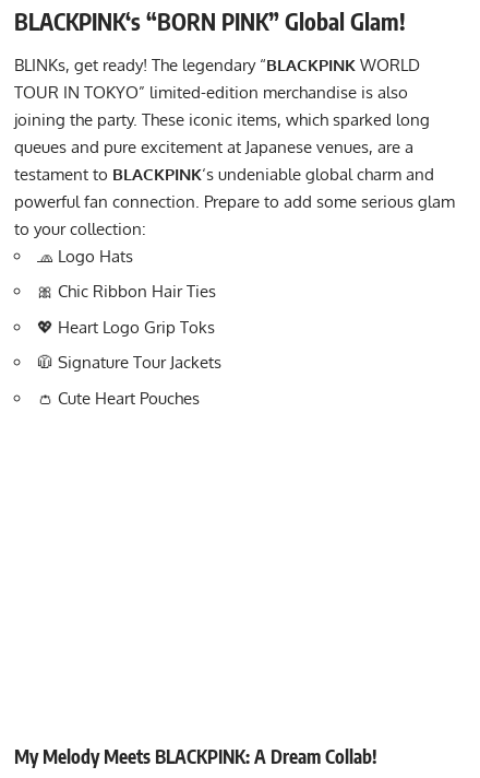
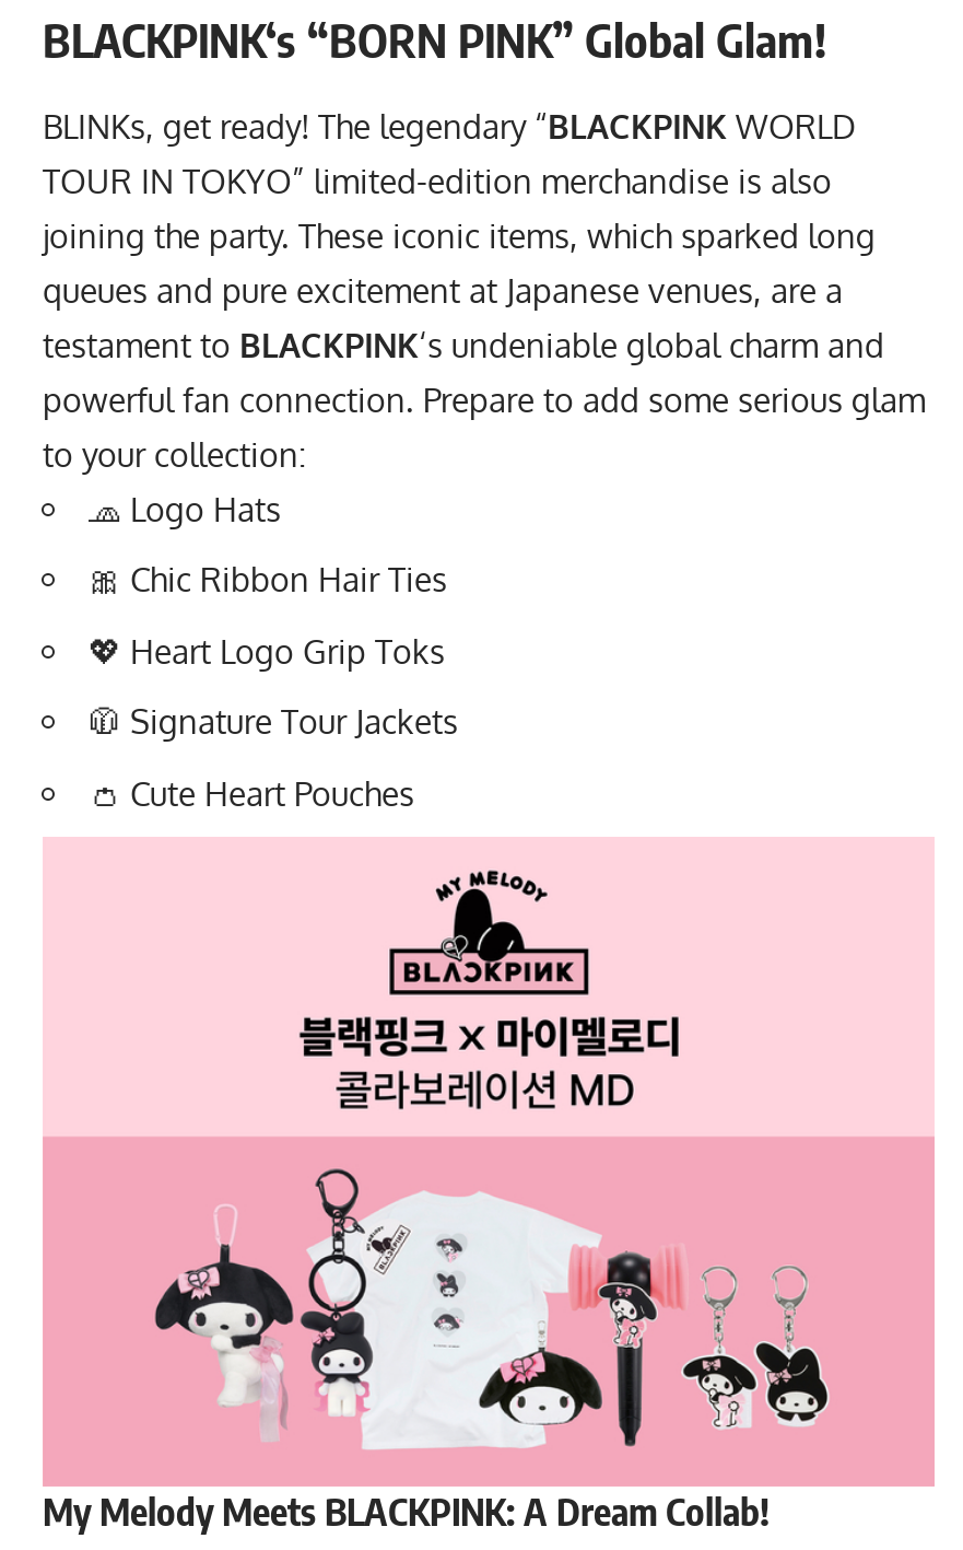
+ [image]
